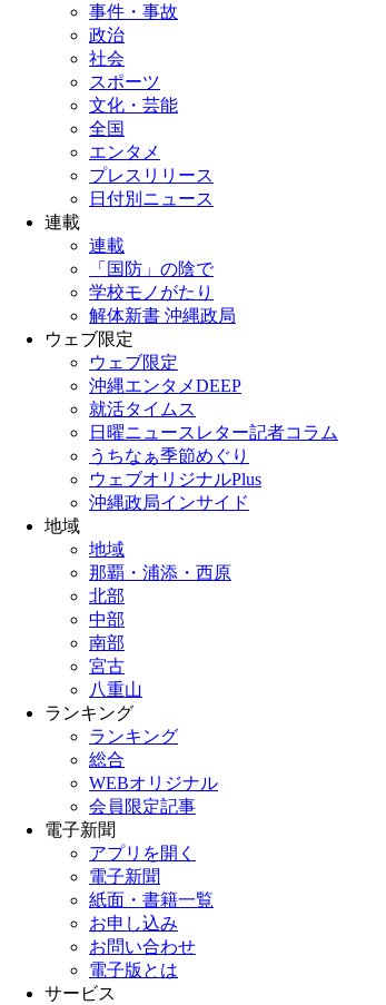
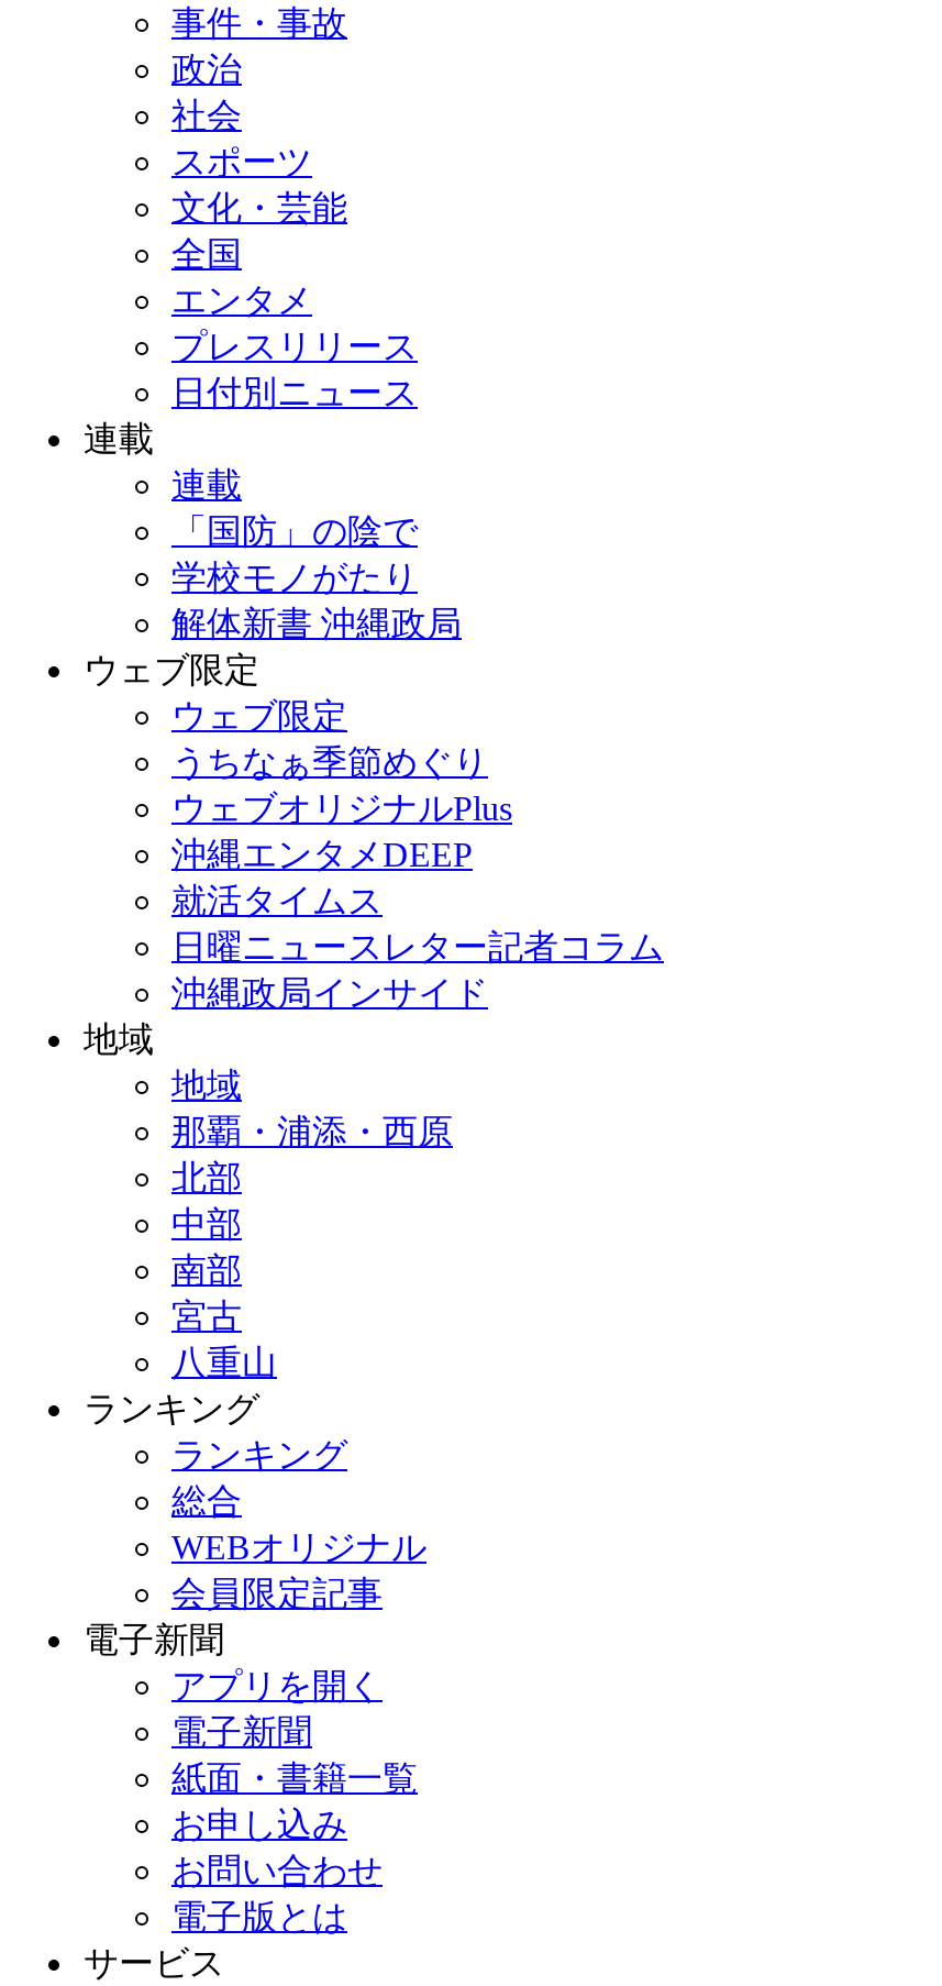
moved down: 沖縄エンタメDEEP | 就活タイムス | 日曜ニュースレター記者コラム

moved up: うちなぁ季節めぐり | ウェブオリジナルPlus
